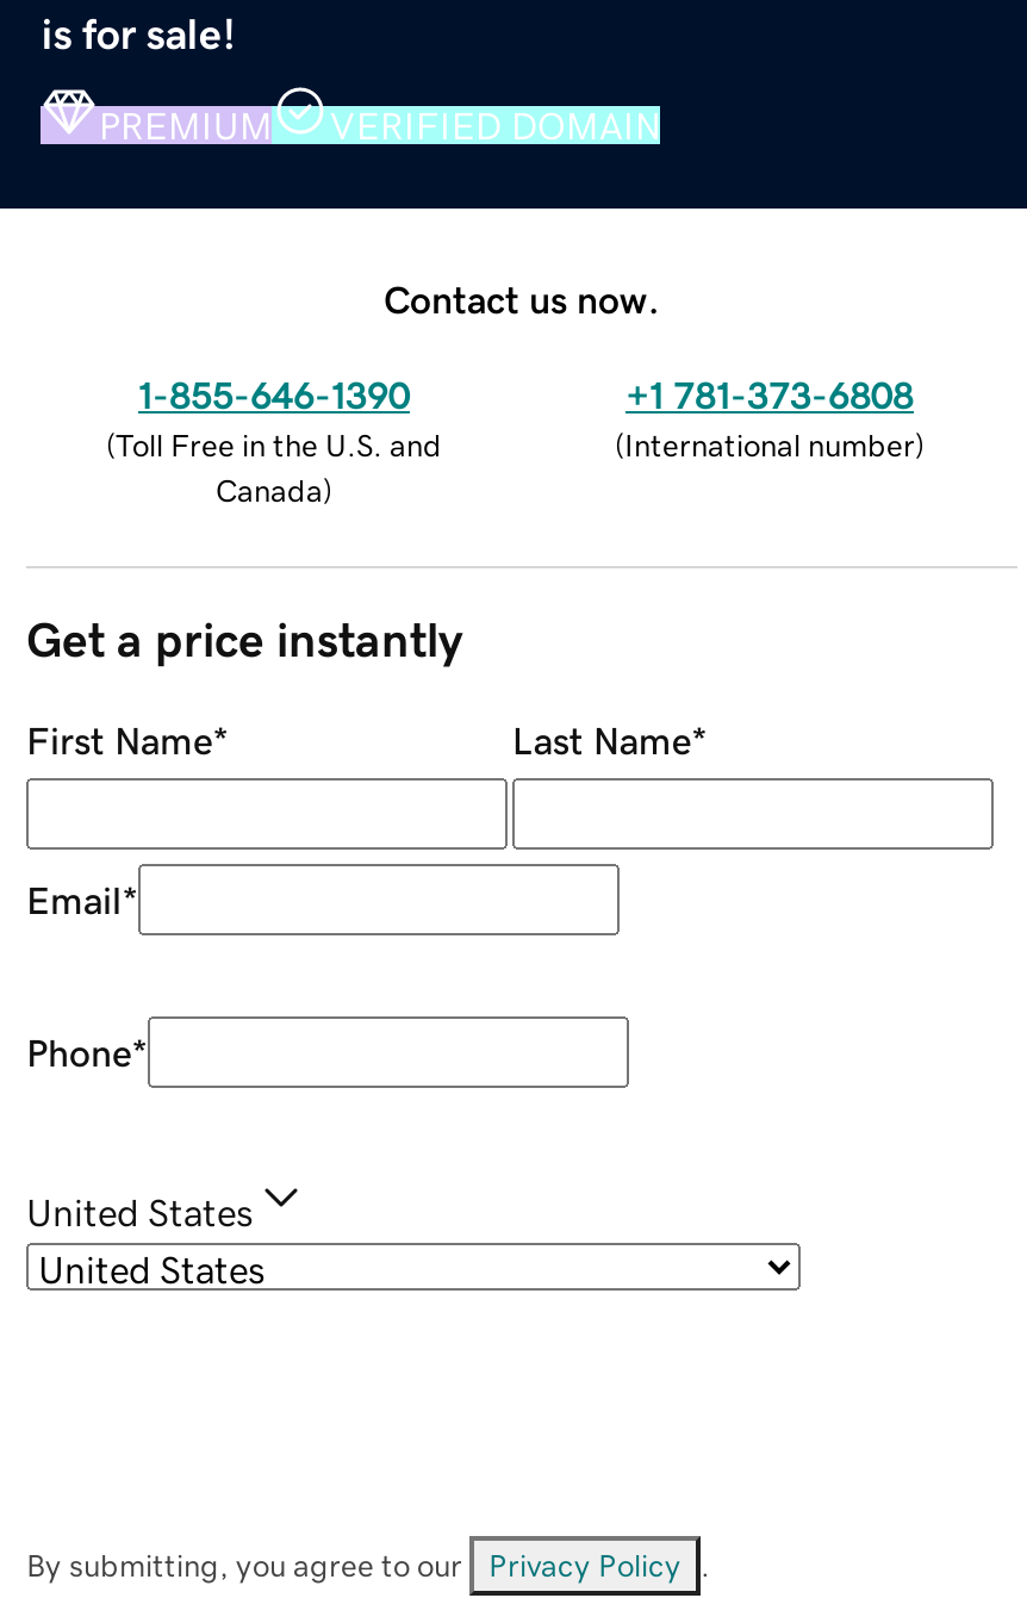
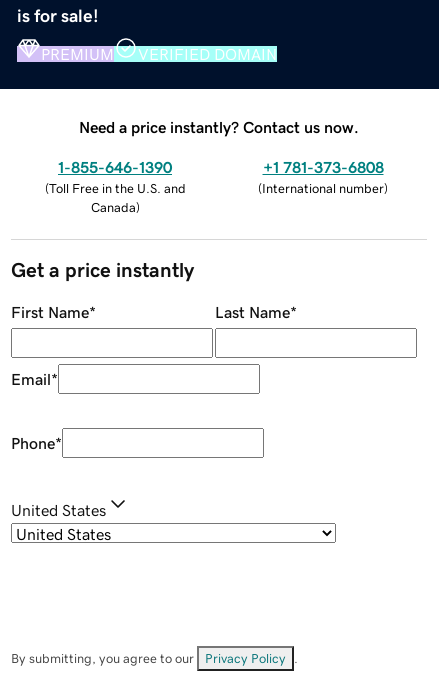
- Contact us now.
+ Need a price instantly? Contact us now.
